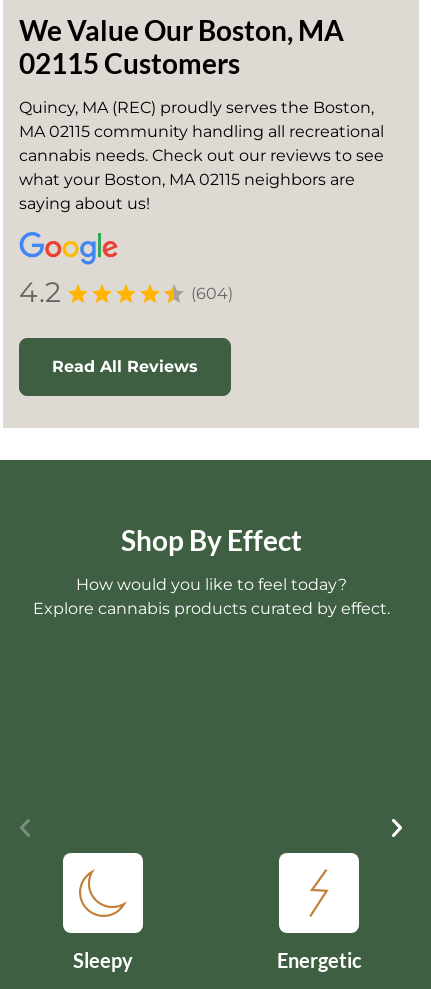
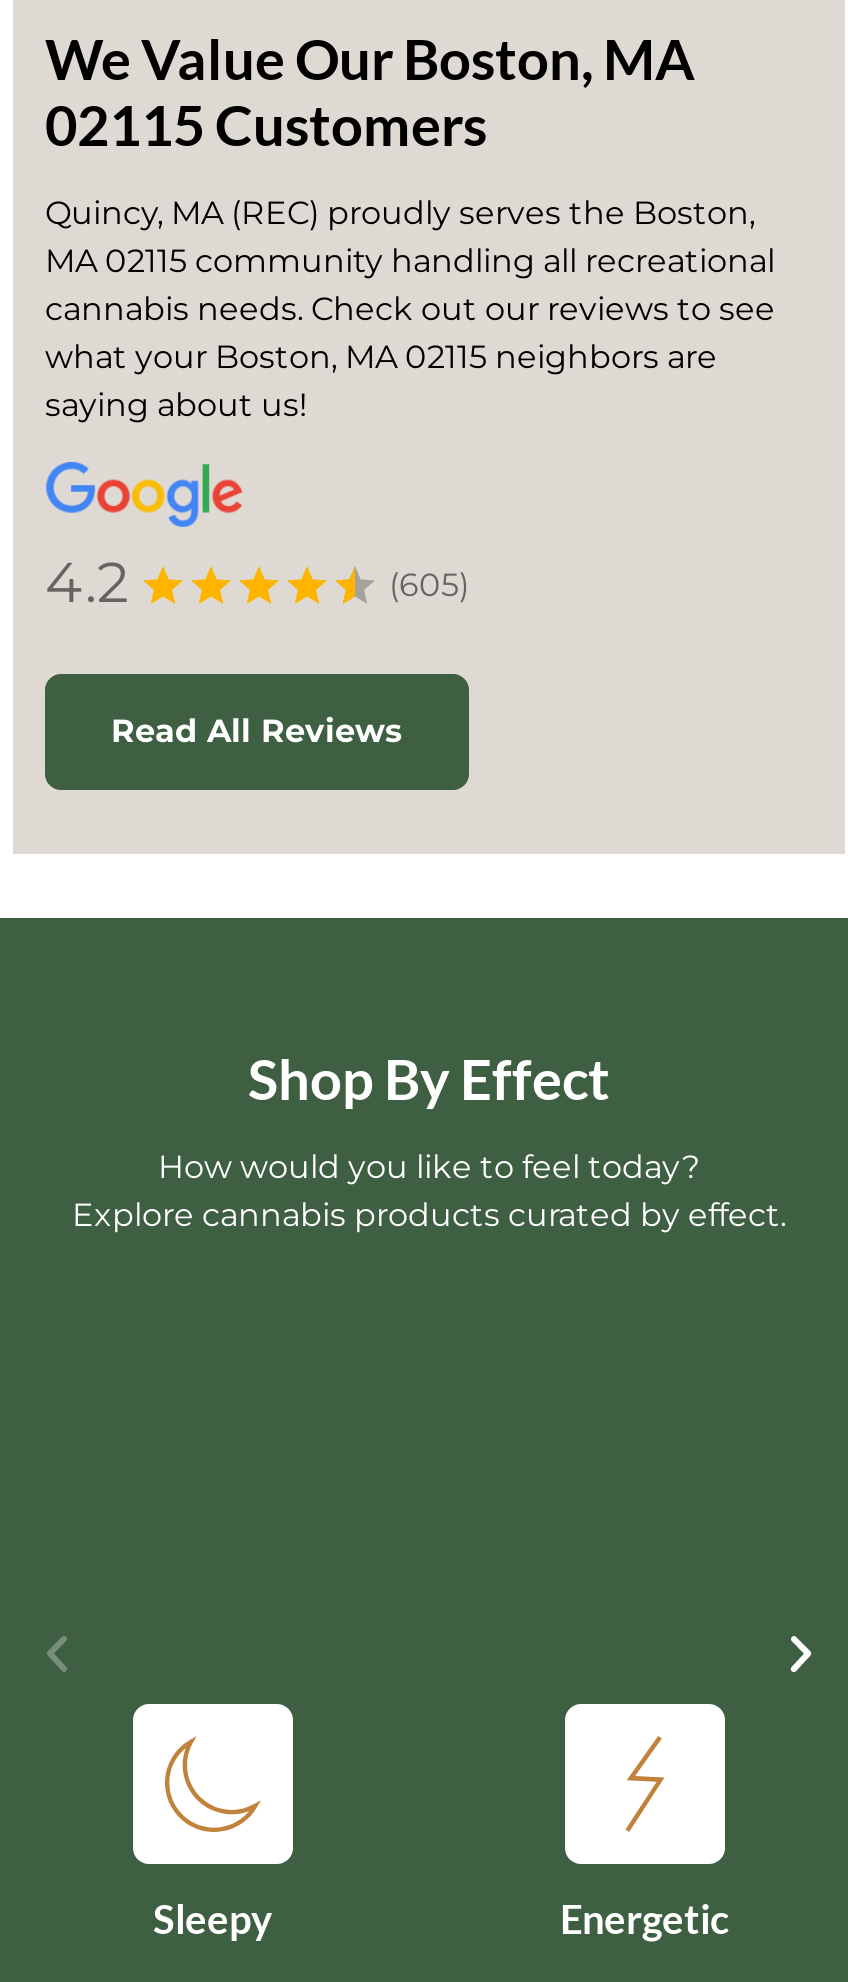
- (604)
+ (605)
